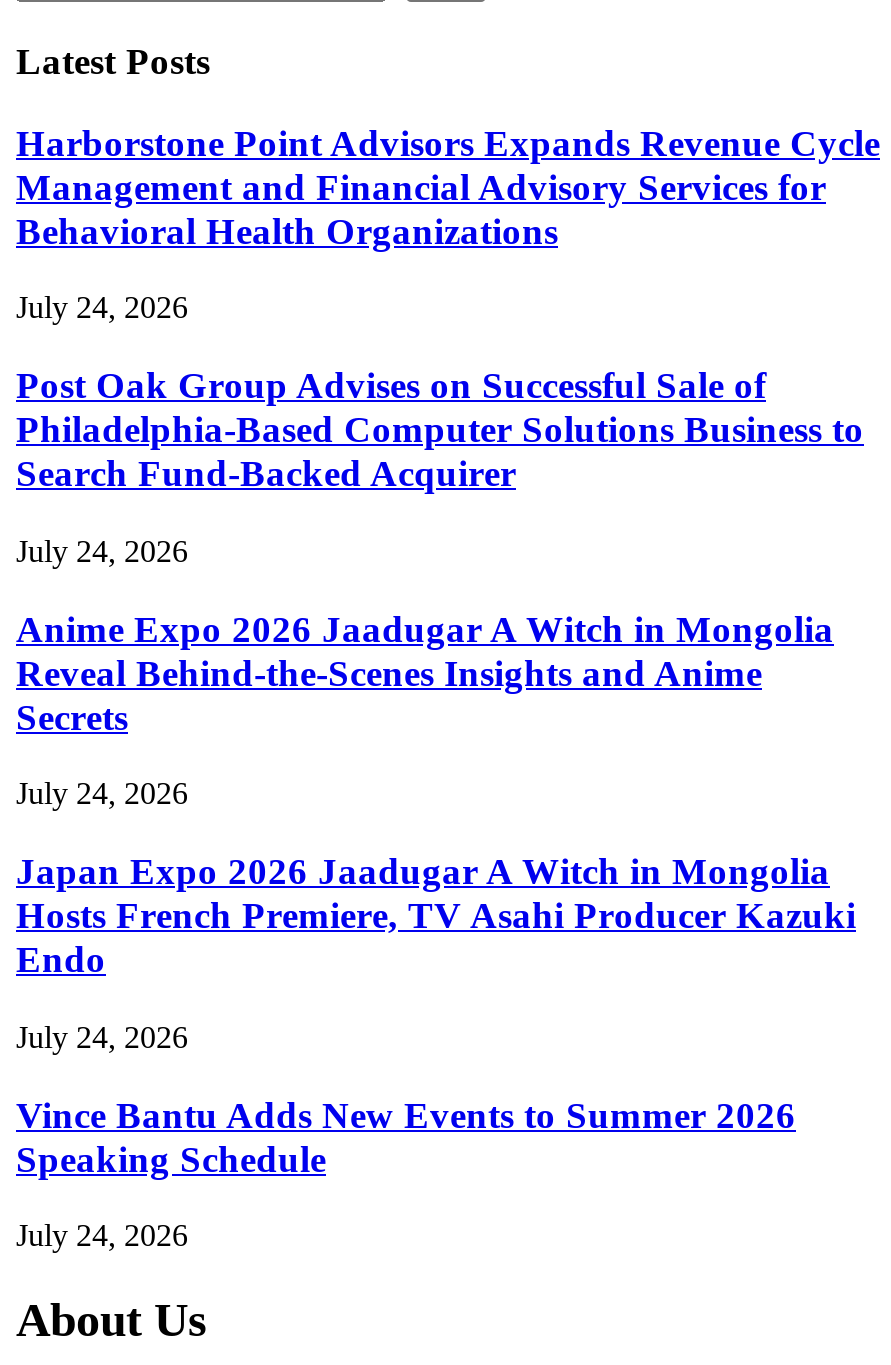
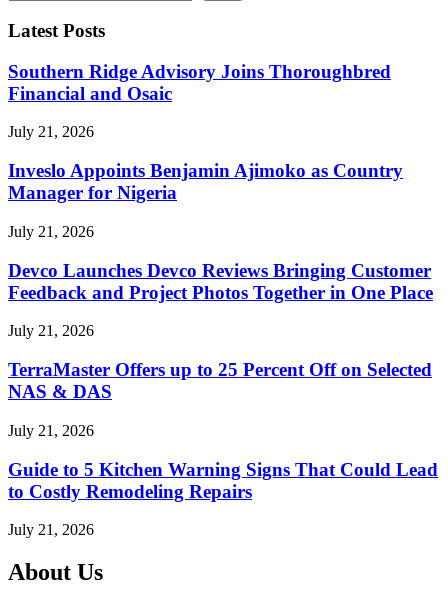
- Harborstone Point Advisors Expands Revenue Cycle
- Management and Financial Advisory Services for
- Behavioral Health Organizations
+ Southern Ridge Advisory Joins Thoroughbred
+ Financial and Osaic

- July 24, 2026
+ July 21, 2026

- Post Oak Group Advises on Successful Sale of
- Philadelphia-Based Computer Solutions Business to
- Search Fund-Backed Acquirer
+ Inveslo Appoints Benjamin Ajimoko as Country
+ Manager for Nigeria

- July 24, 2026
+ July 21, 2026

- Anime Expo 2026 Jaadugar A Witch in Mongolia
- Reveal Behind-the-Scenes Insights and Anime
- Secrets
+ Devco Launches Devco Reviews Bringing Customer
+ Feedback and Project Photos Together in One Place

- July 24, 2026
+ July 21, 2026

- Japan Expo 2026 Jaadugar A Witch in Mongolia
- Hosts French Premiere, TV Asahi Producer Kazuki
- Endo
+ TerraMaster Offers up to 25 Percent Off on Selected
+ NAS & DAS

- July 24, 2026
+ July 21, 2026

- Vince Bantu Adds New Events to Summer 2026
- Speaking Schedule
+ Guide to 5 Kitchen Warning Signs That Could Lead
+ to Costly Remodeling Repairs

- July 24, 2026
+ July 21, 2026
